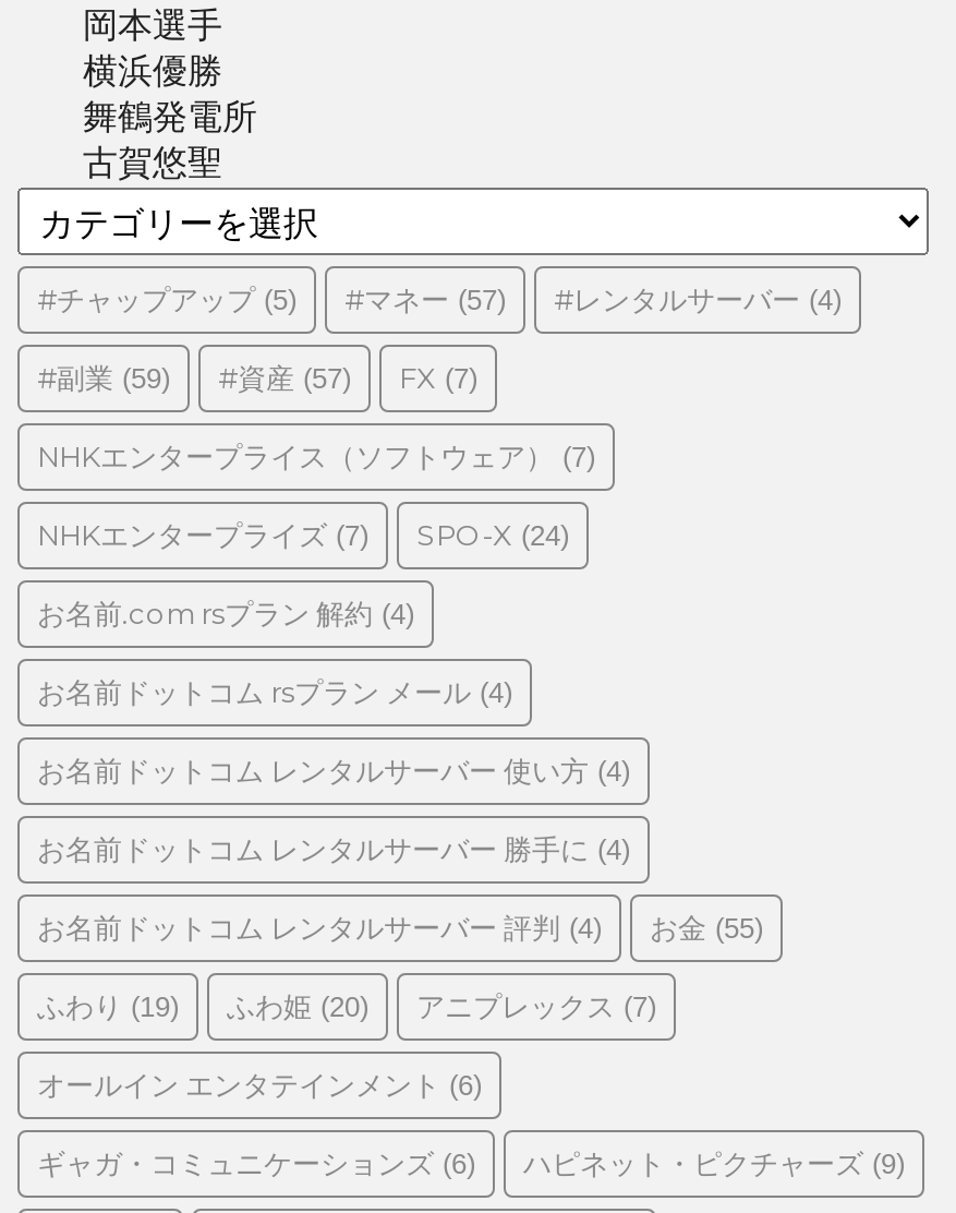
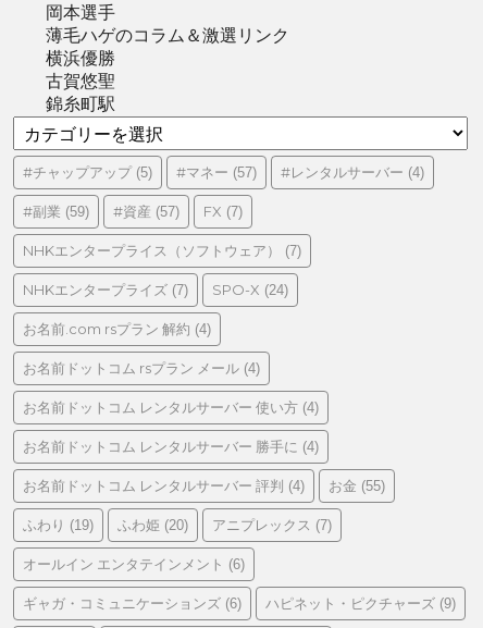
+ 薄毛ハゲのコラム＆激選リンク

- 舞鶴発電所

+ 錦糸町駅
